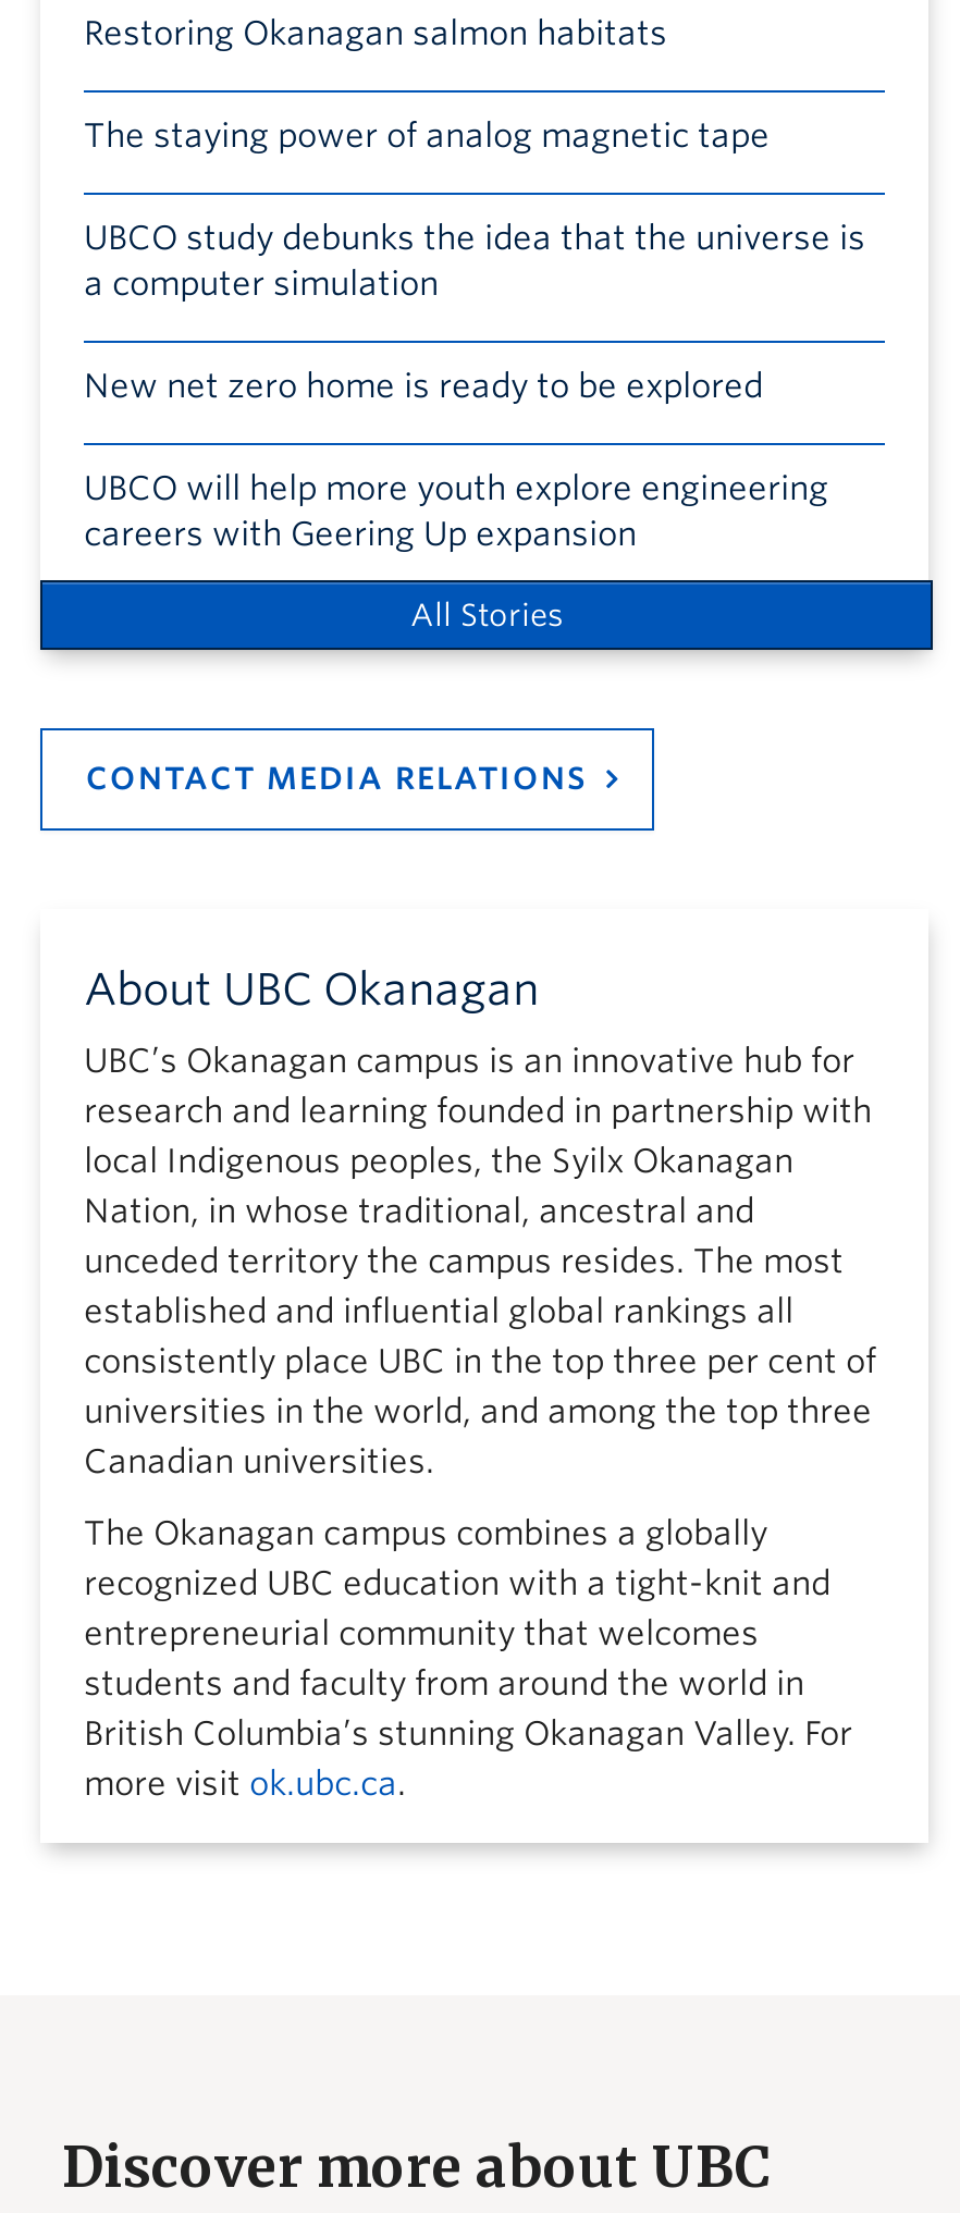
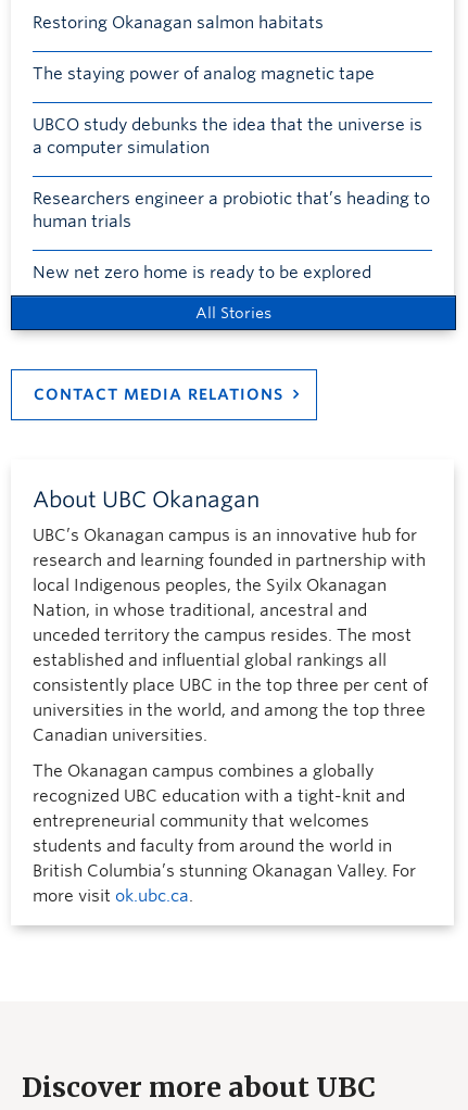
+ Researchers engineer a probiotic that’s heading to
+ human trials

moved down: New net zero home is ready to be explored

- UBCO will help more youth explore engineering
- careers with Geering Up expansion
